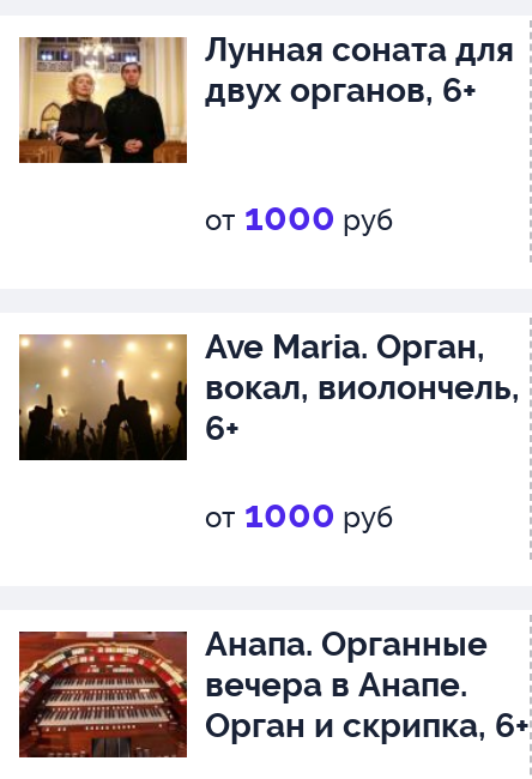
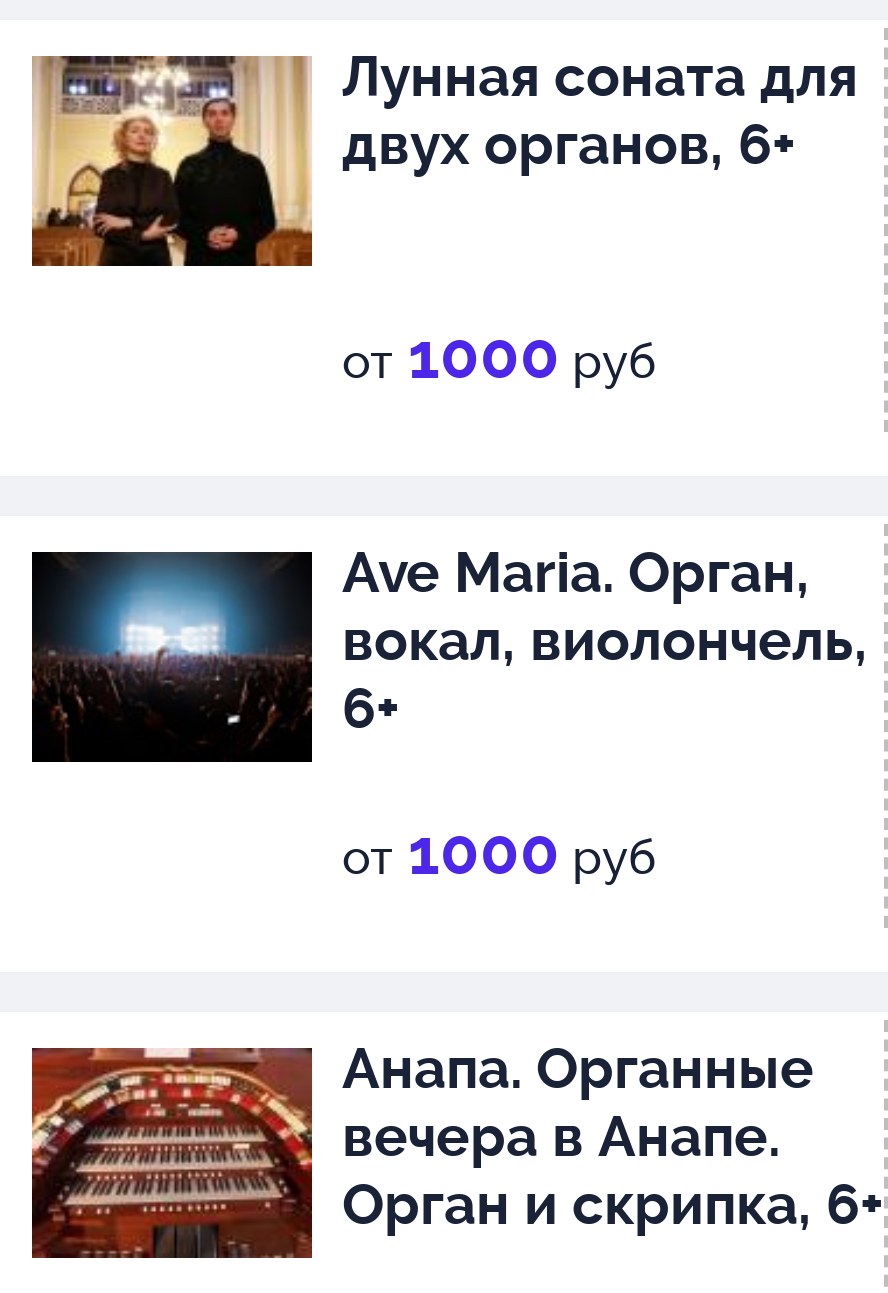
- [image]
+ [image]
